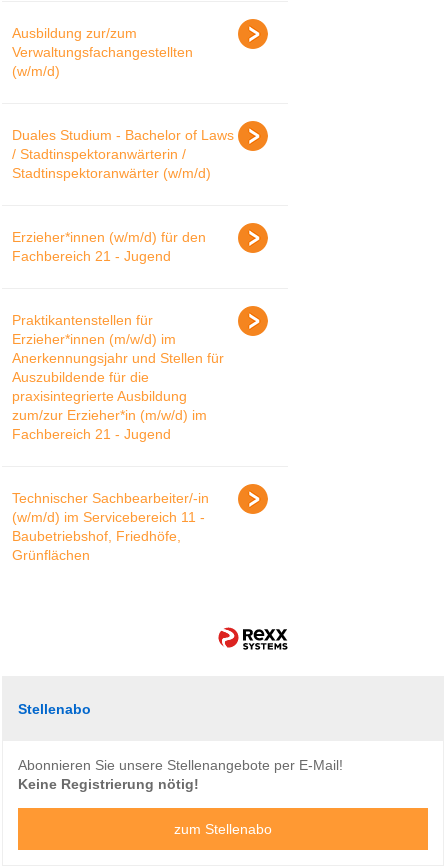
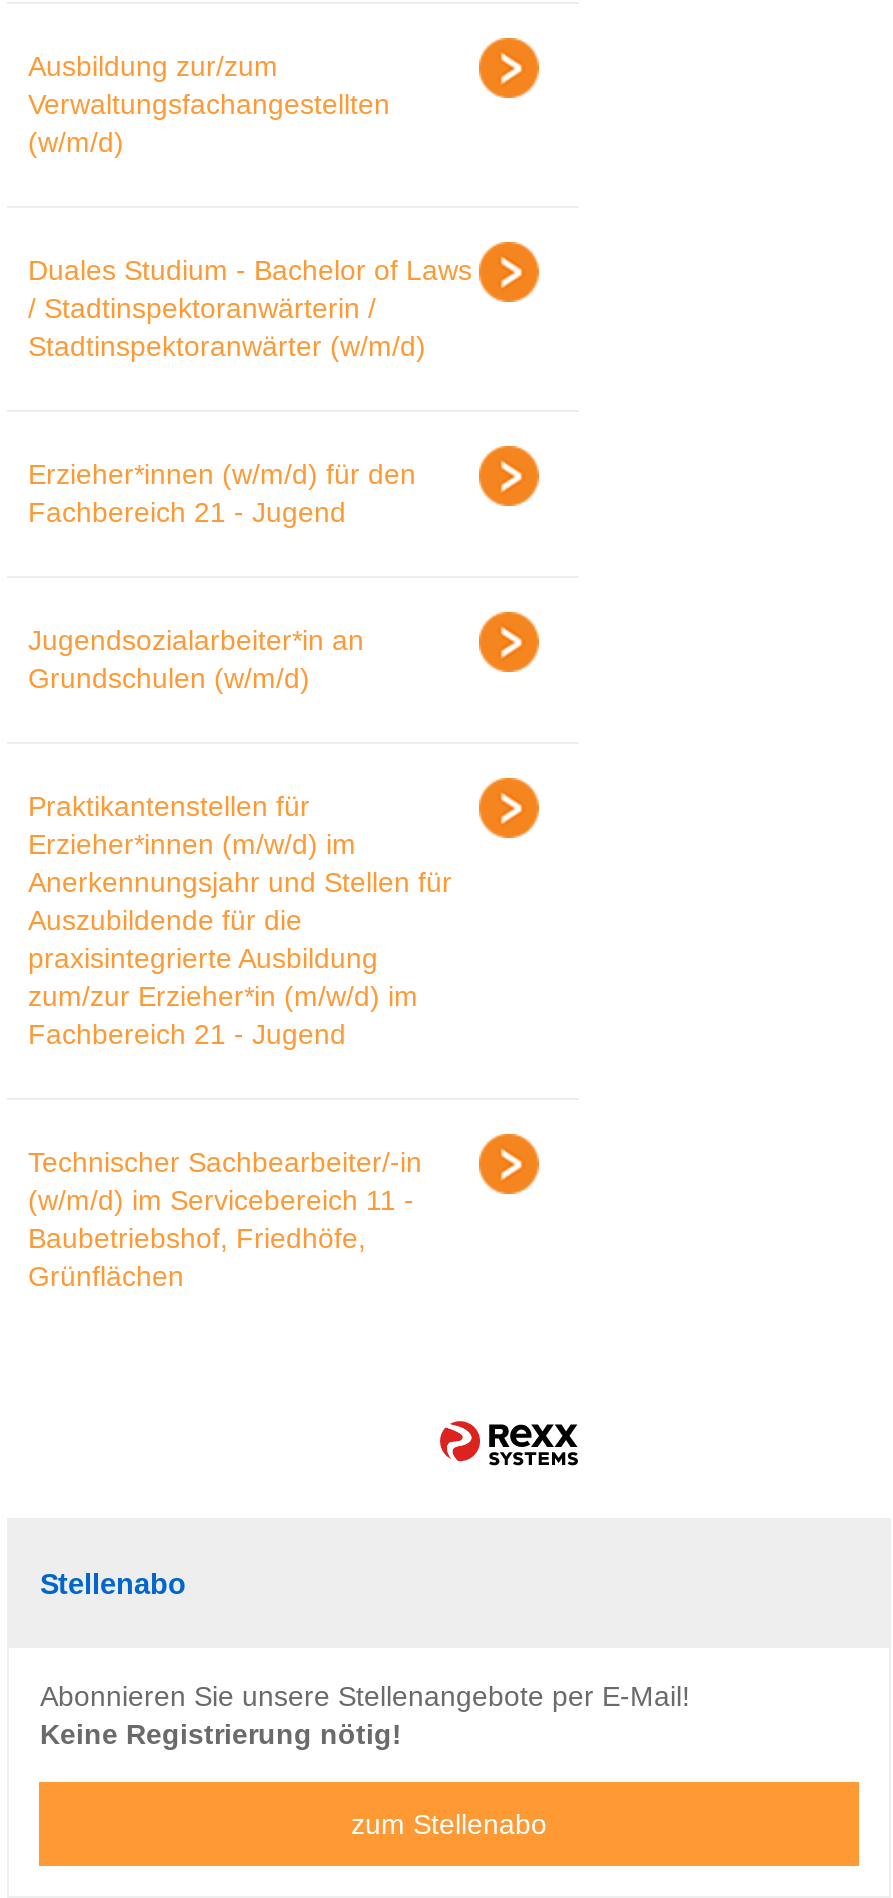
+ Jugendsozialarbeiter*in an
+ Grundschulen (w/m/d)
